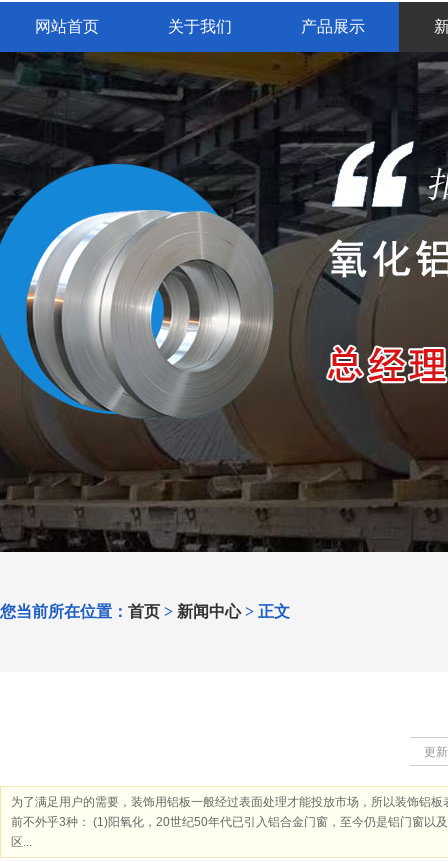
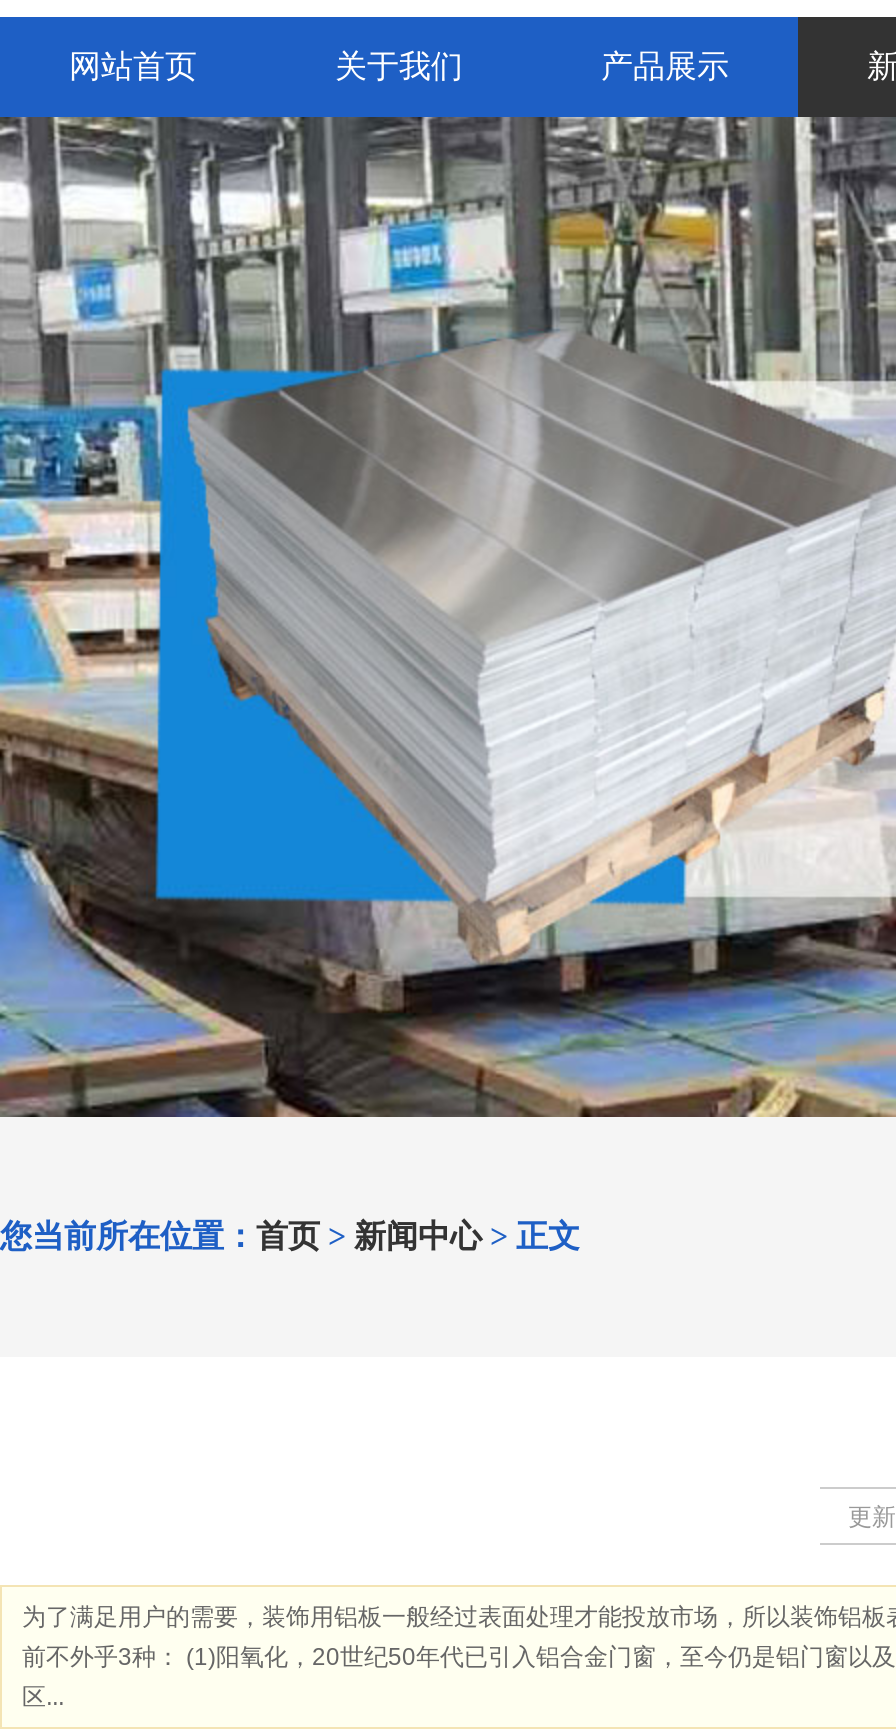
- [image]
+ [image]
